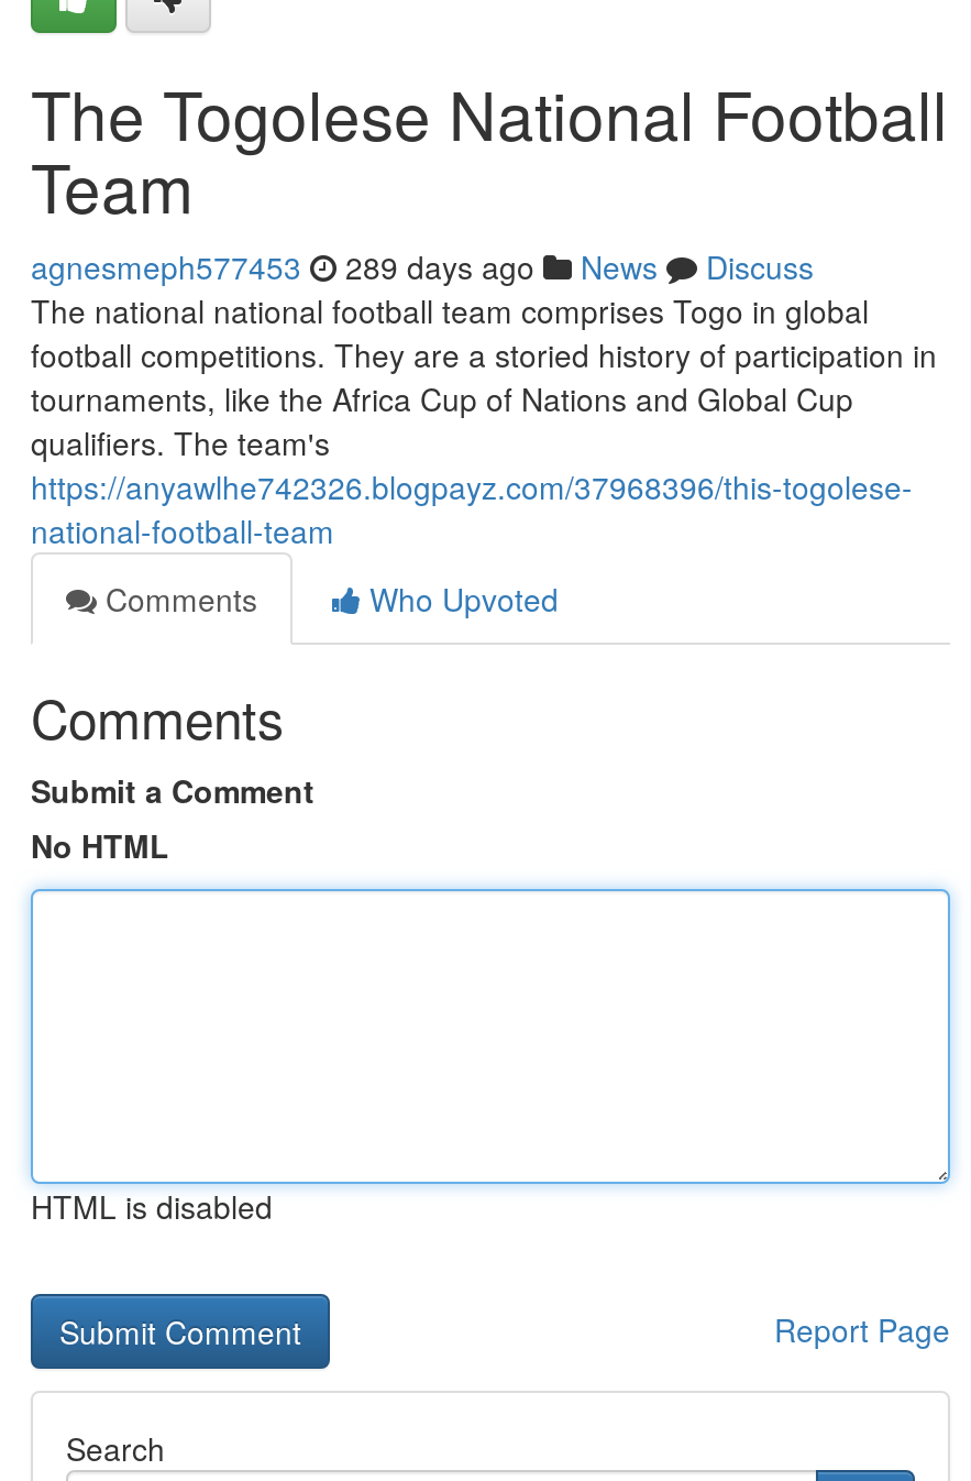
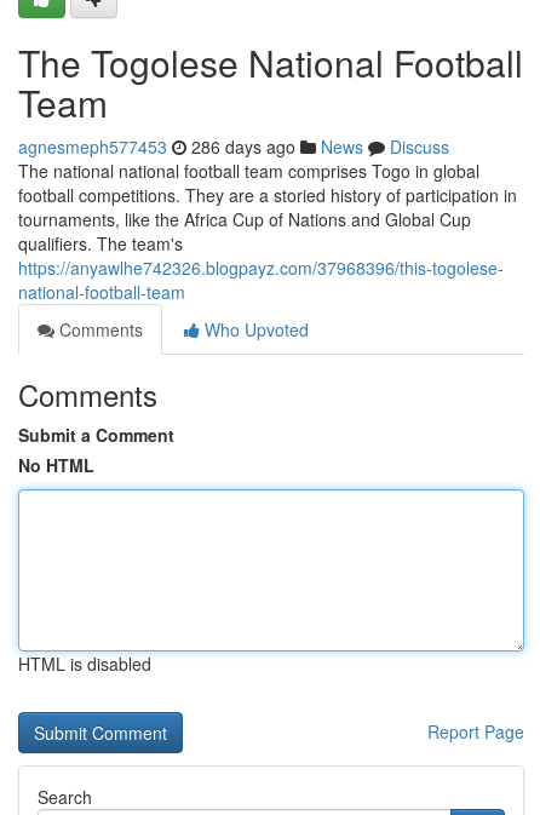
- agnesmeph577453 289 days ago News Discuss
+ agnesmeph577453 286 days ago News Discuss
